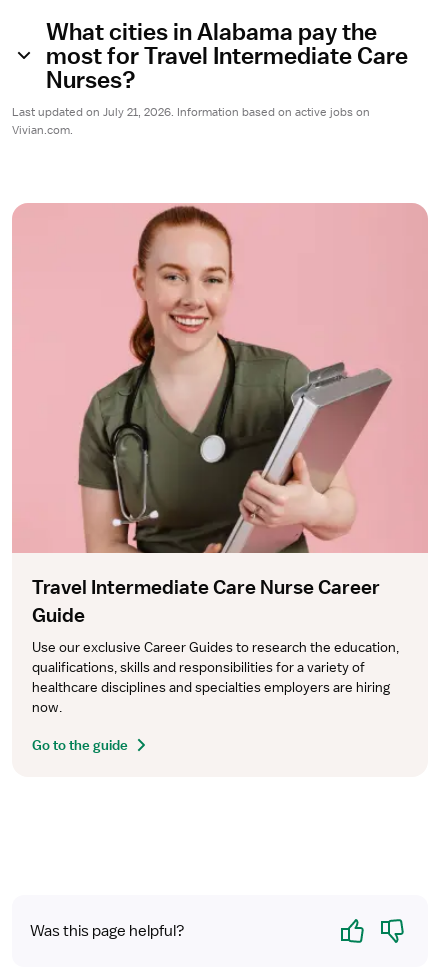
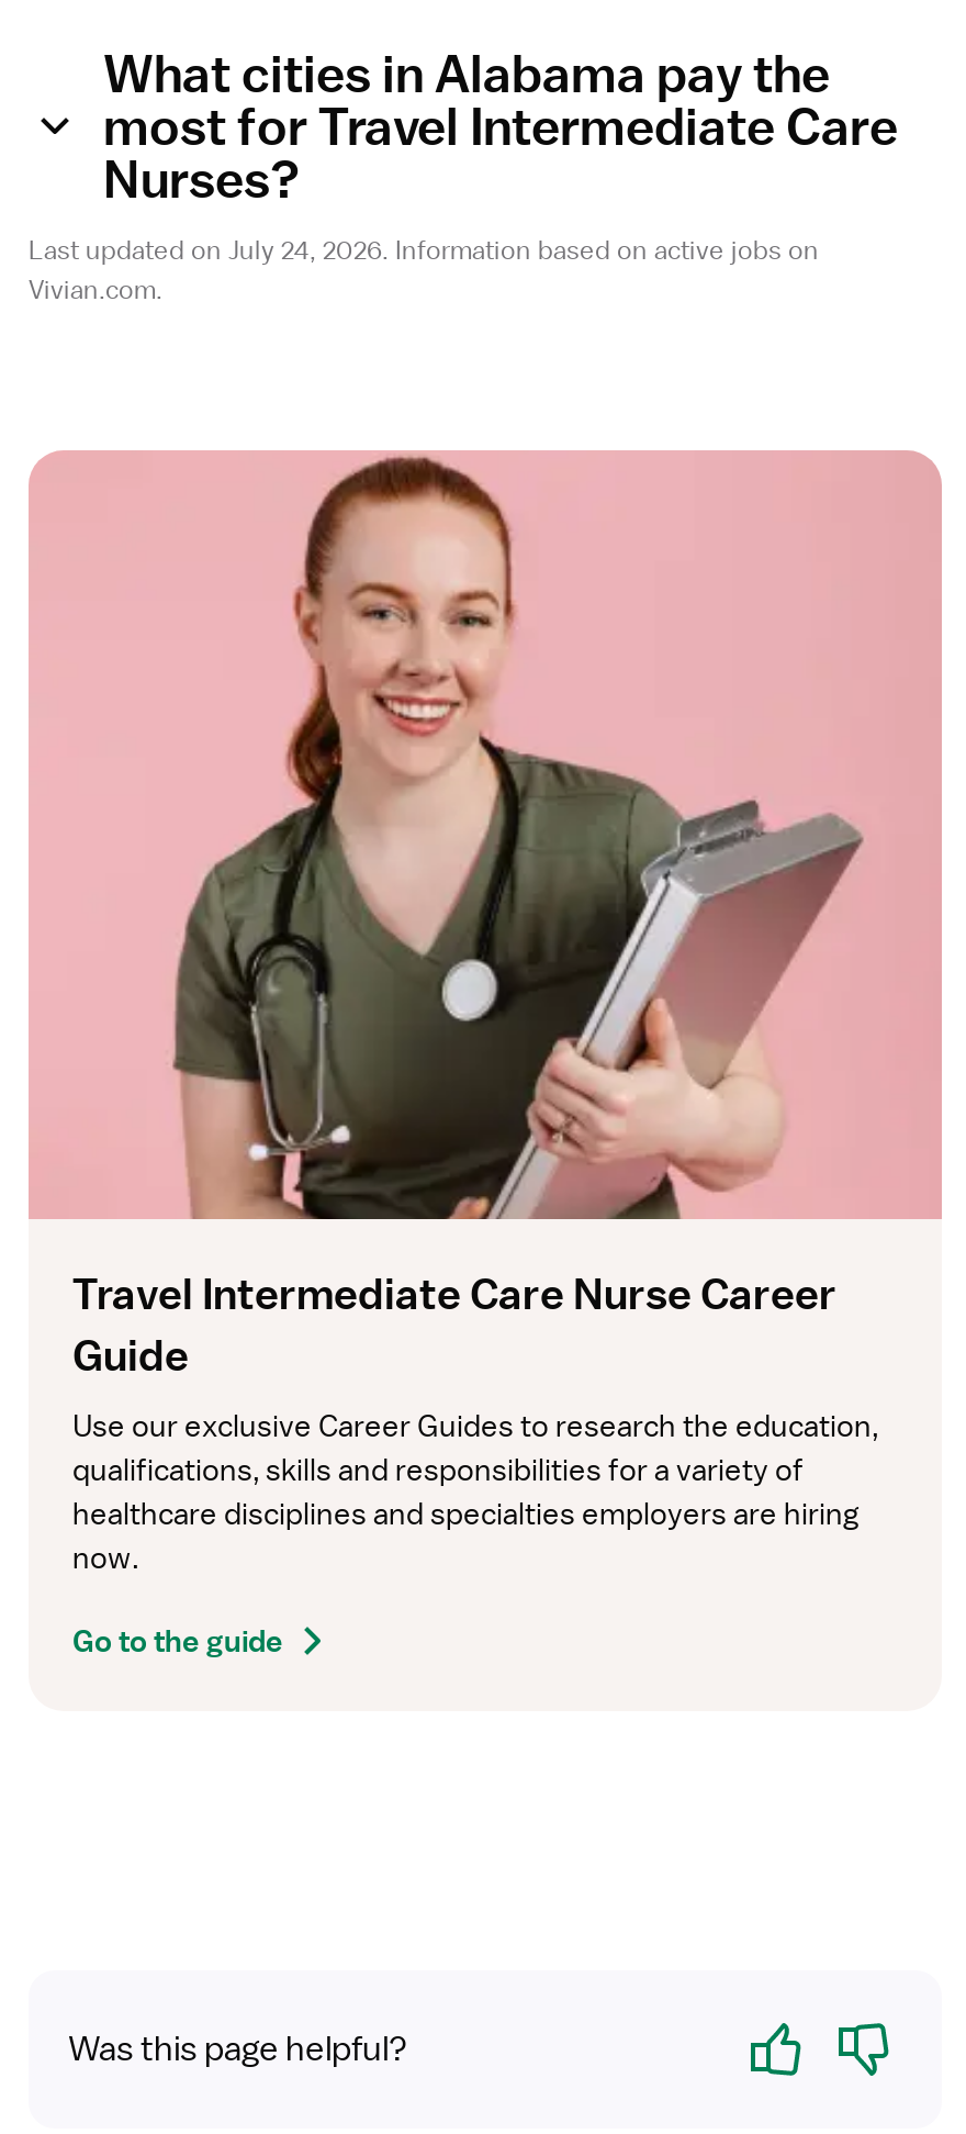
- Last updated on July 21, 2026. Information based on active jobs on
+ Last updated on July 24, 2026. Information based on active jobs on
